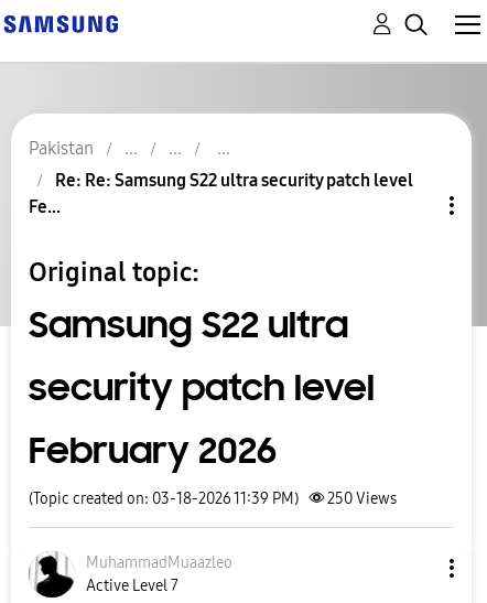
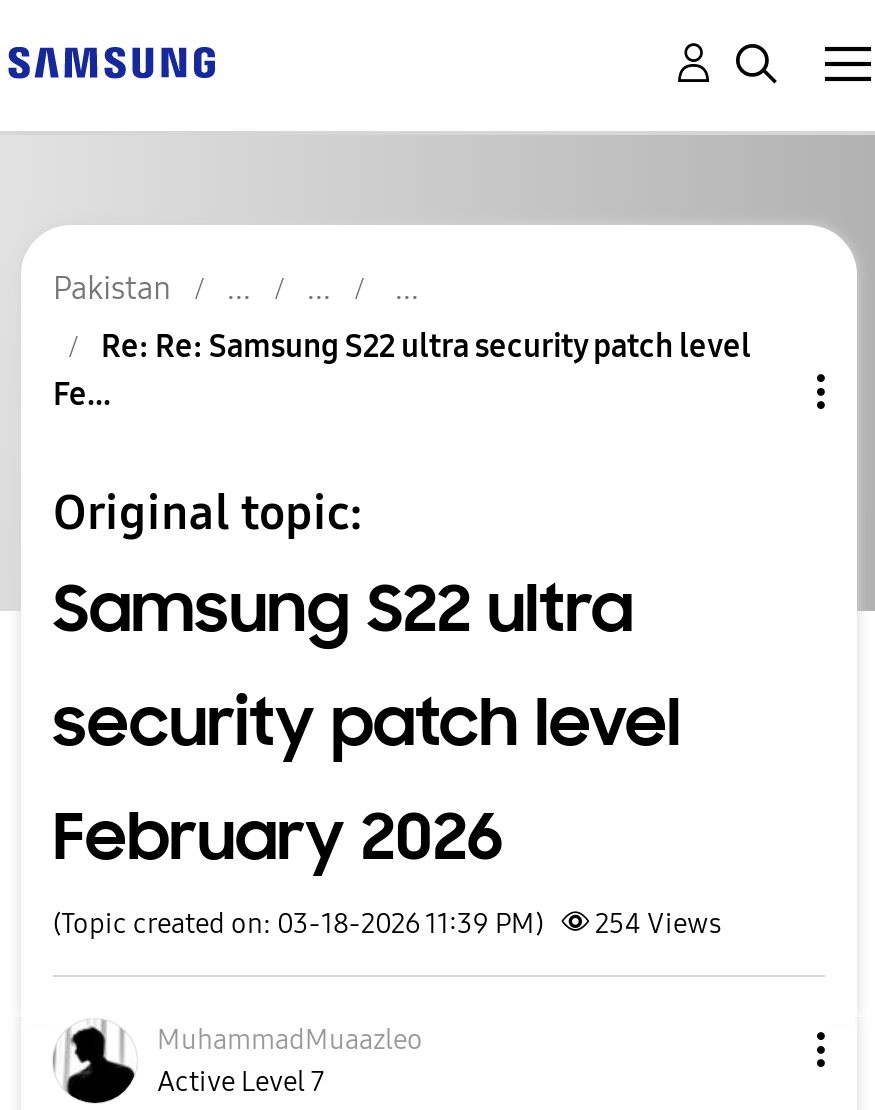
- (Topic created on: 03-18-2026 11:39 PM) 250 Views
+ (Topic created on: 03-18-2026 11:39 PM) 254 Views
